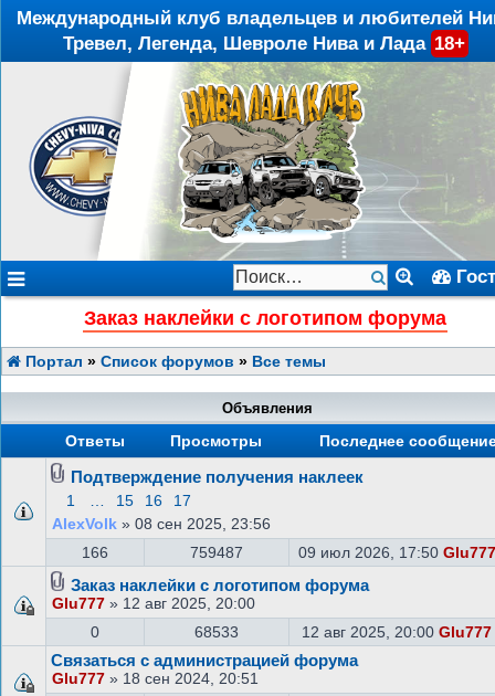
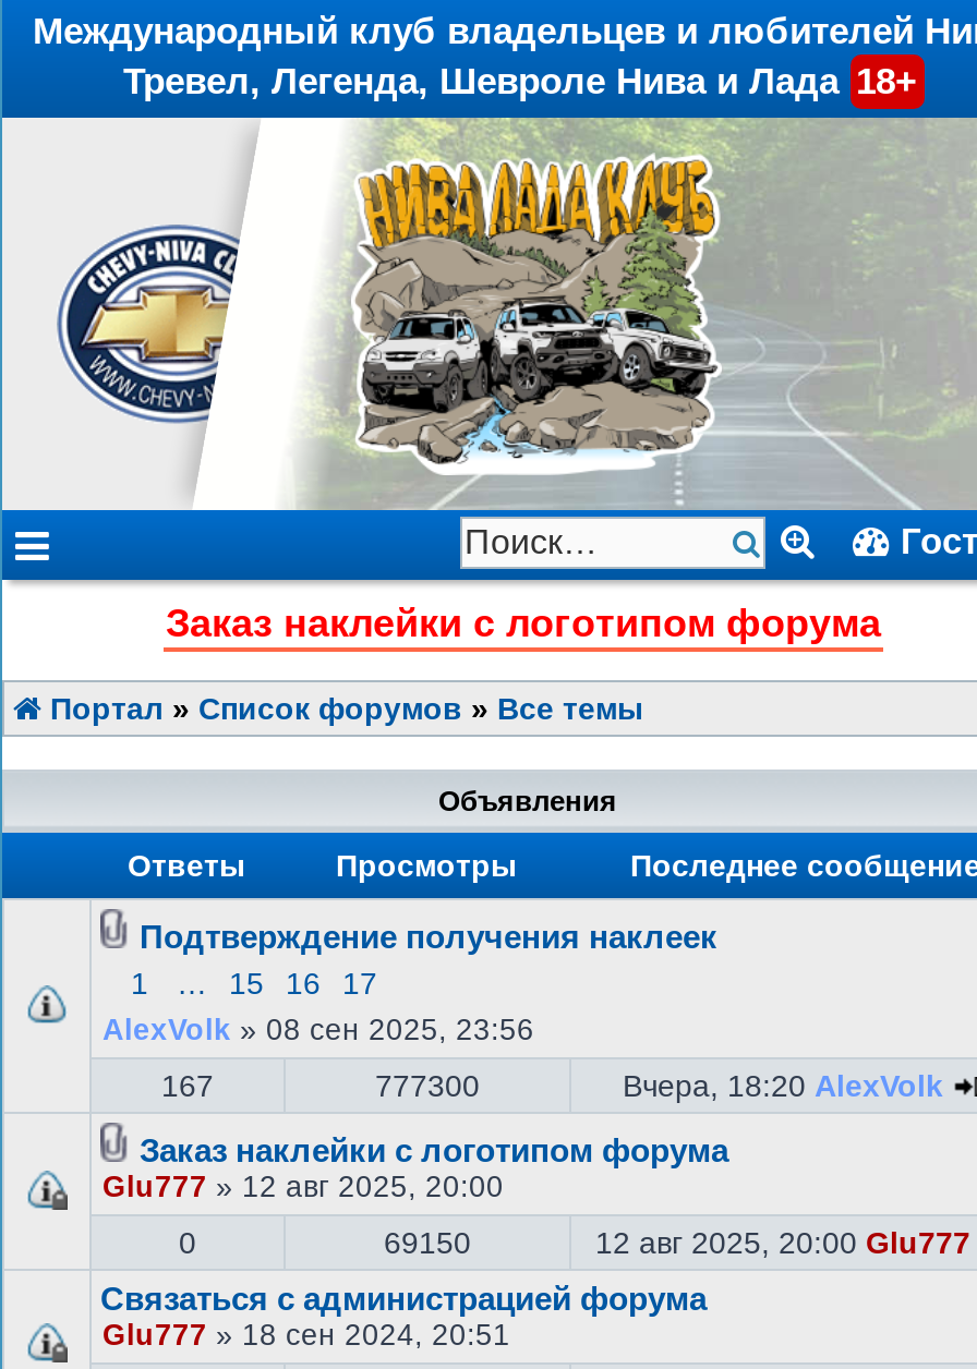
- 166
- 759487
- 09 июл 2026, 17:50 Glu777
+ 167
+ 777300
+ Вчера, 18:20 AlexVolk

- 68533
+ 69150
